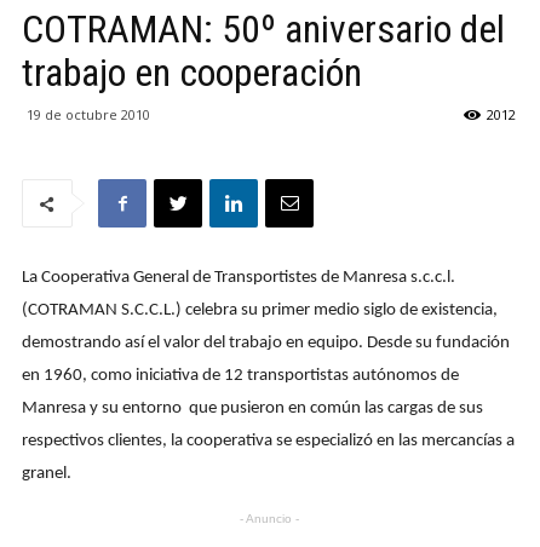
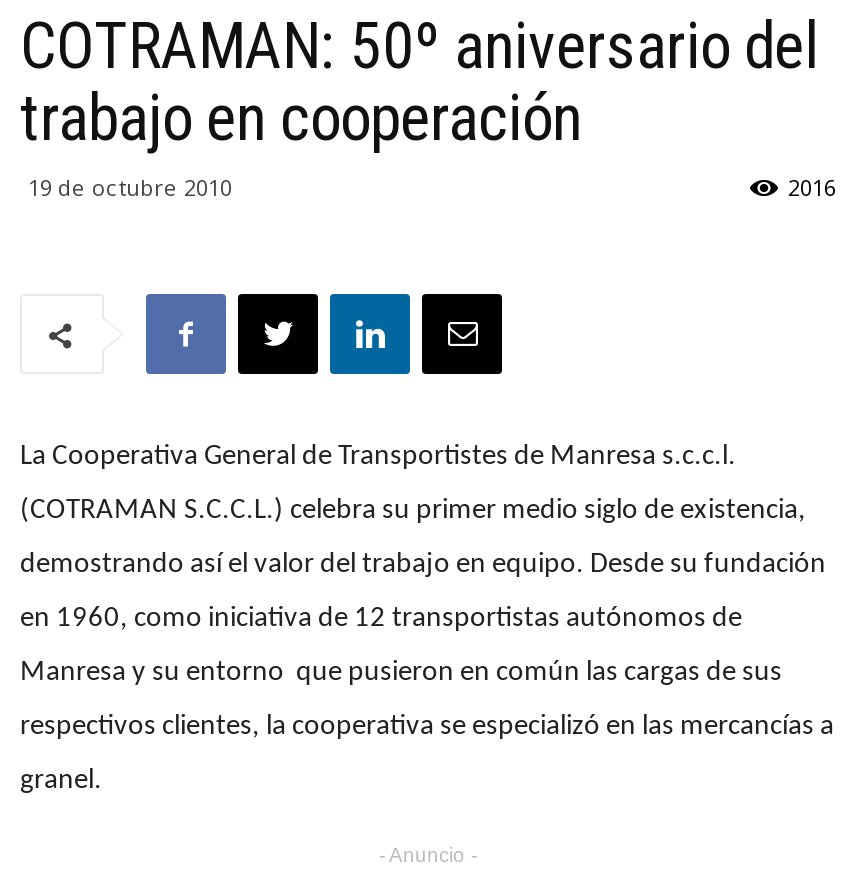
- 2012
+ 2016
